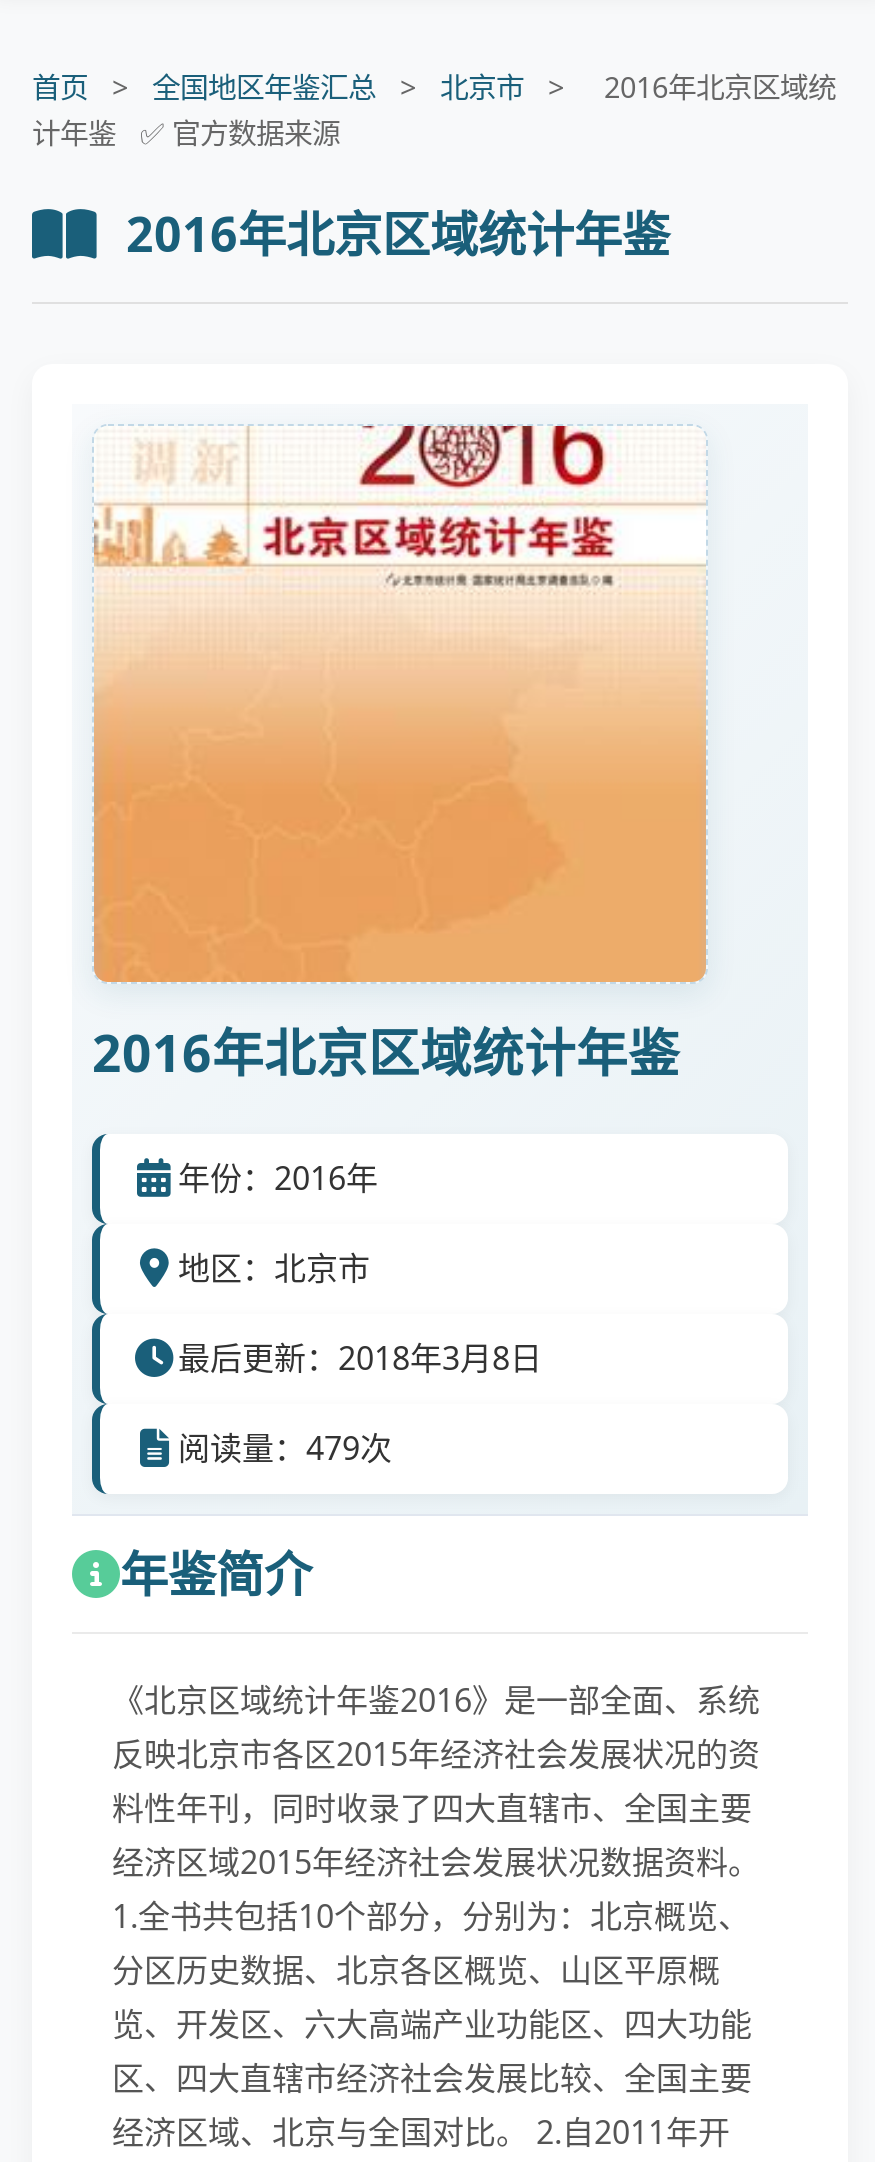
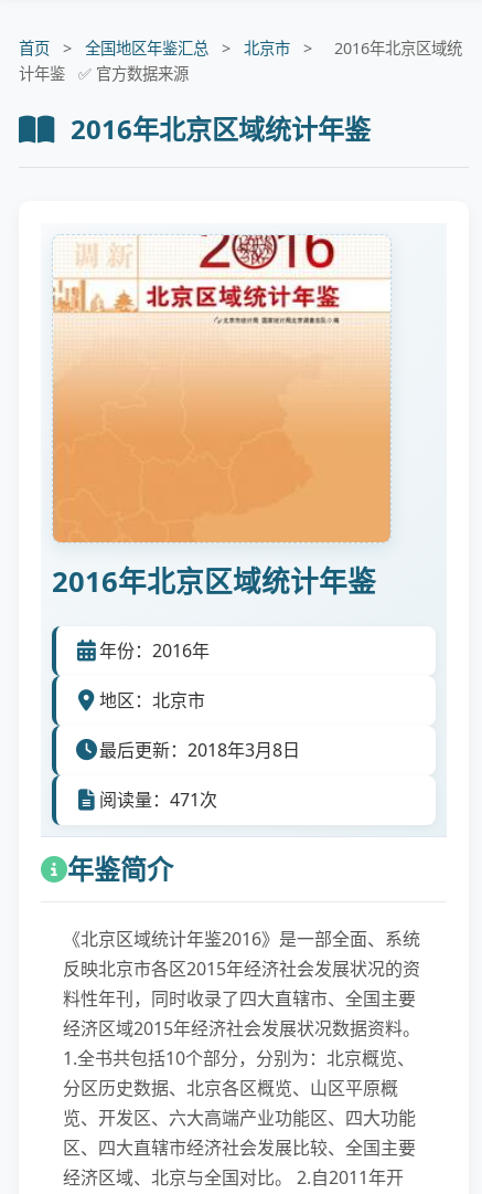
- 阅读量：479次
+ 阅读量：471次
